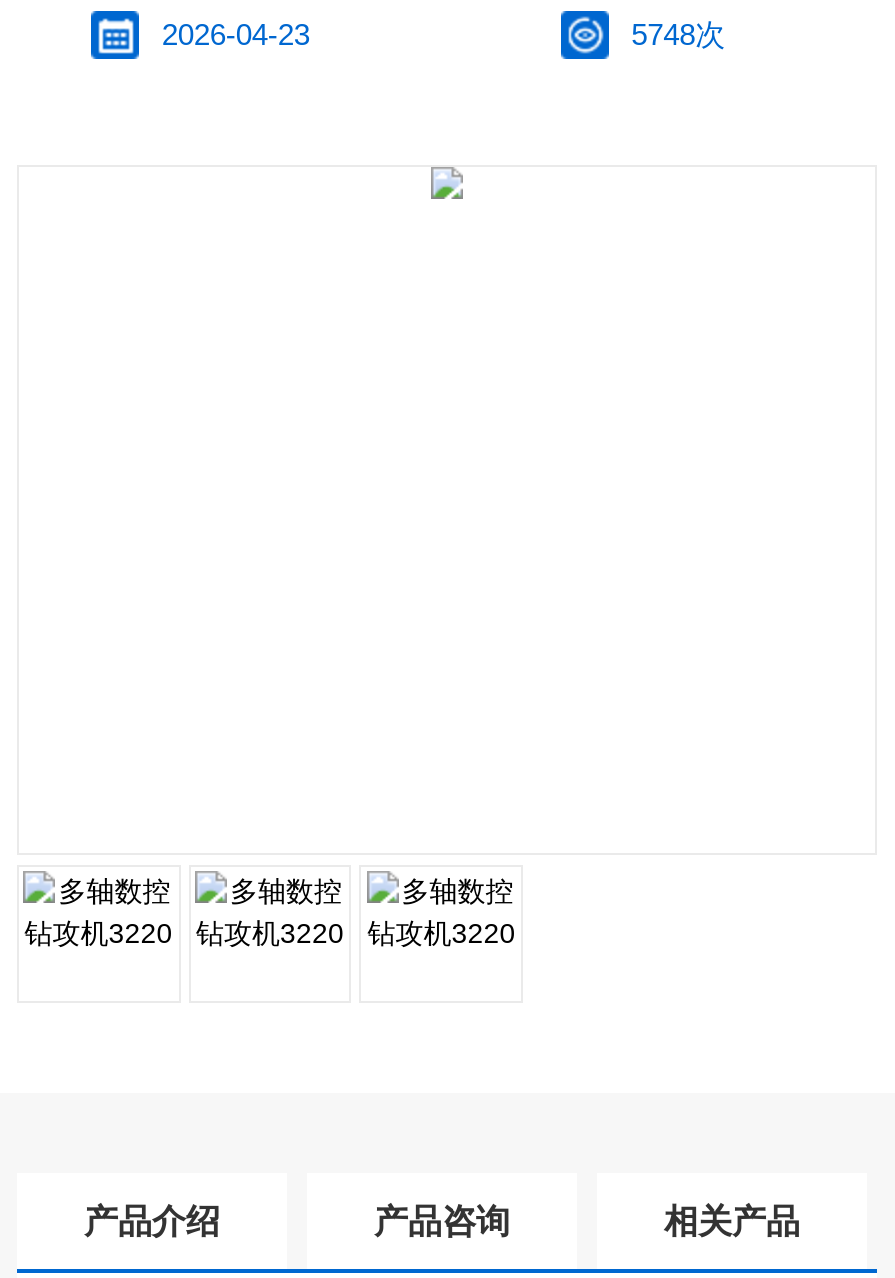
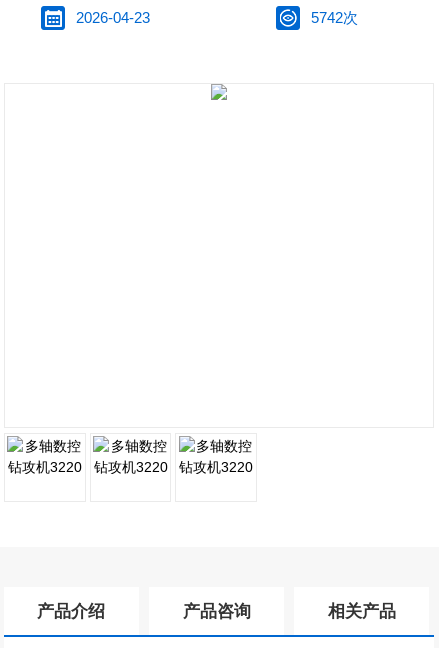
- 5748次
+ 5742次
